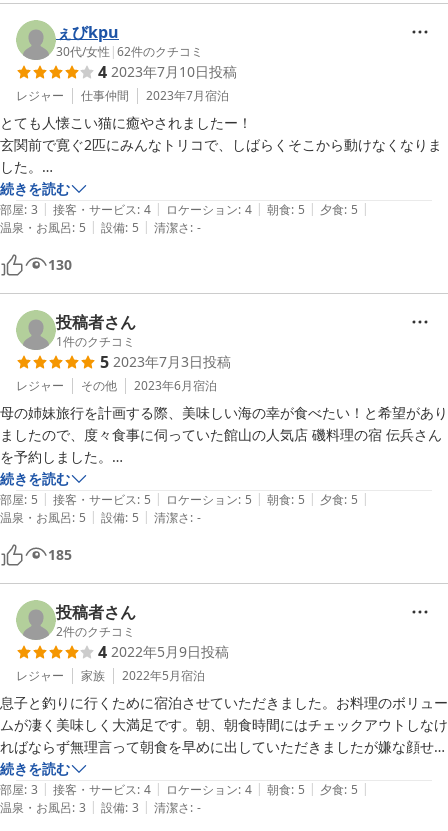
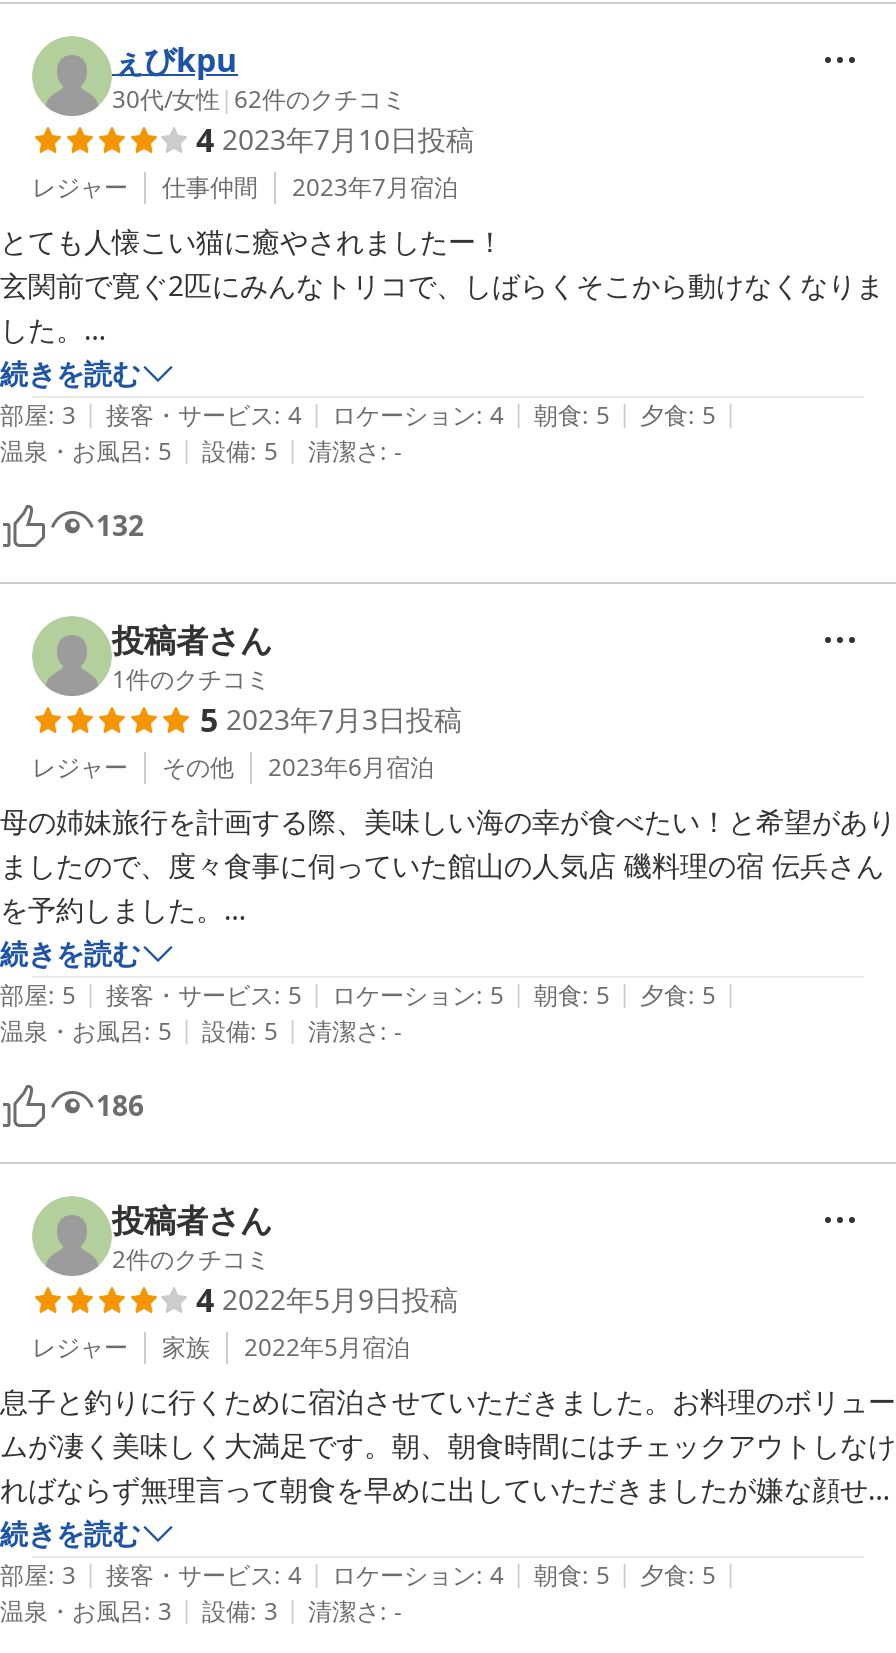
- 130
+ 132

- 185
+ 186
